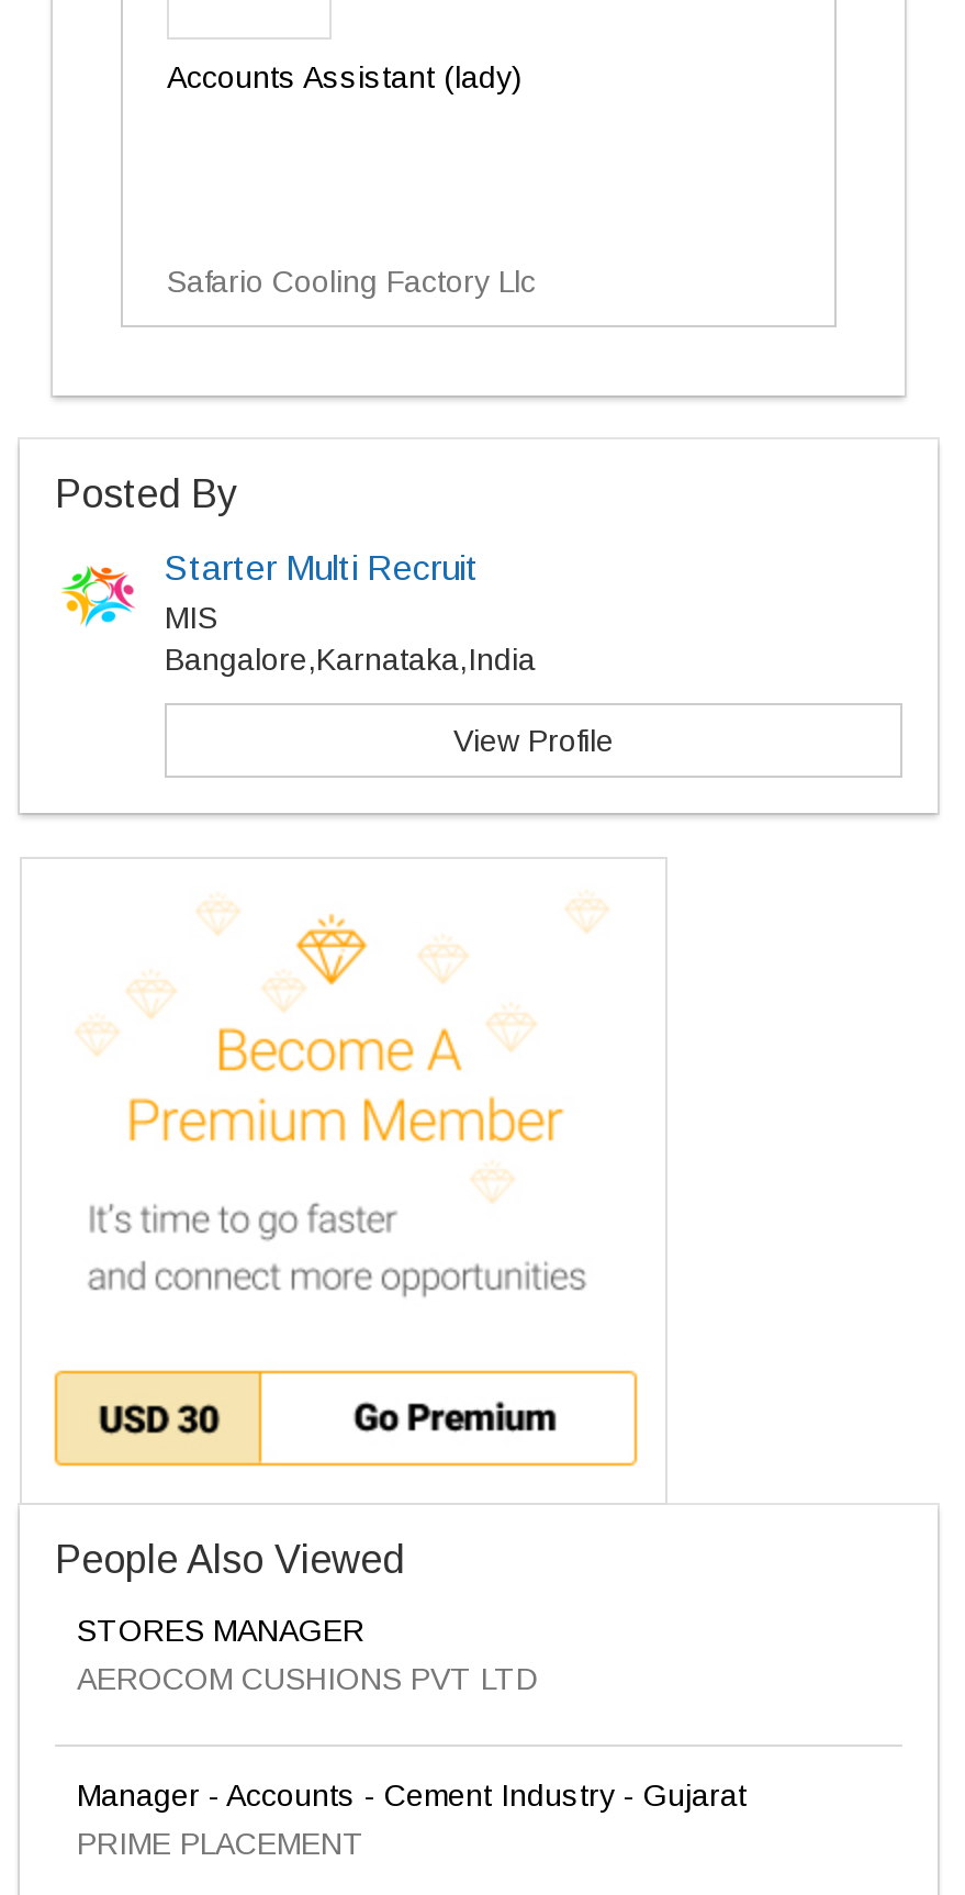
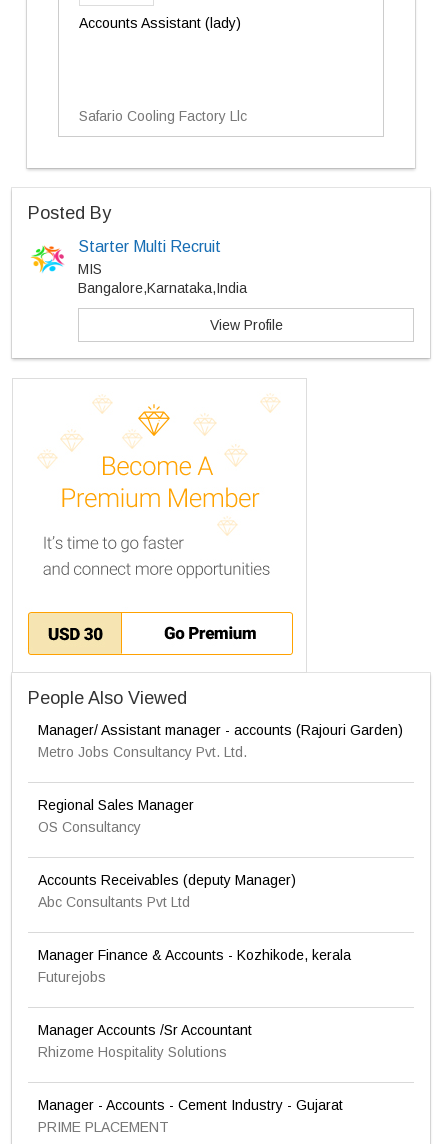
- STORES MANAGER
- AEROCOM CUSHIONS PVT LTD
+ Manager/ Assistant manager - accounts (Rajouri Garden)
+ Metro Jobs Consultancy Pvt. Ltd.
+ Regional Sales Manager
+ OS Consultancy
+ Accounts Receivables (deputy Manager)
+ Abc Consultants Pvt Ltd
+ Manager Finance & Accounts - Kozhikode, kerala
+ Futurejobs
+ Manager Accounts /Sr Accountant
+ Rhizome Hospitality Solutions
